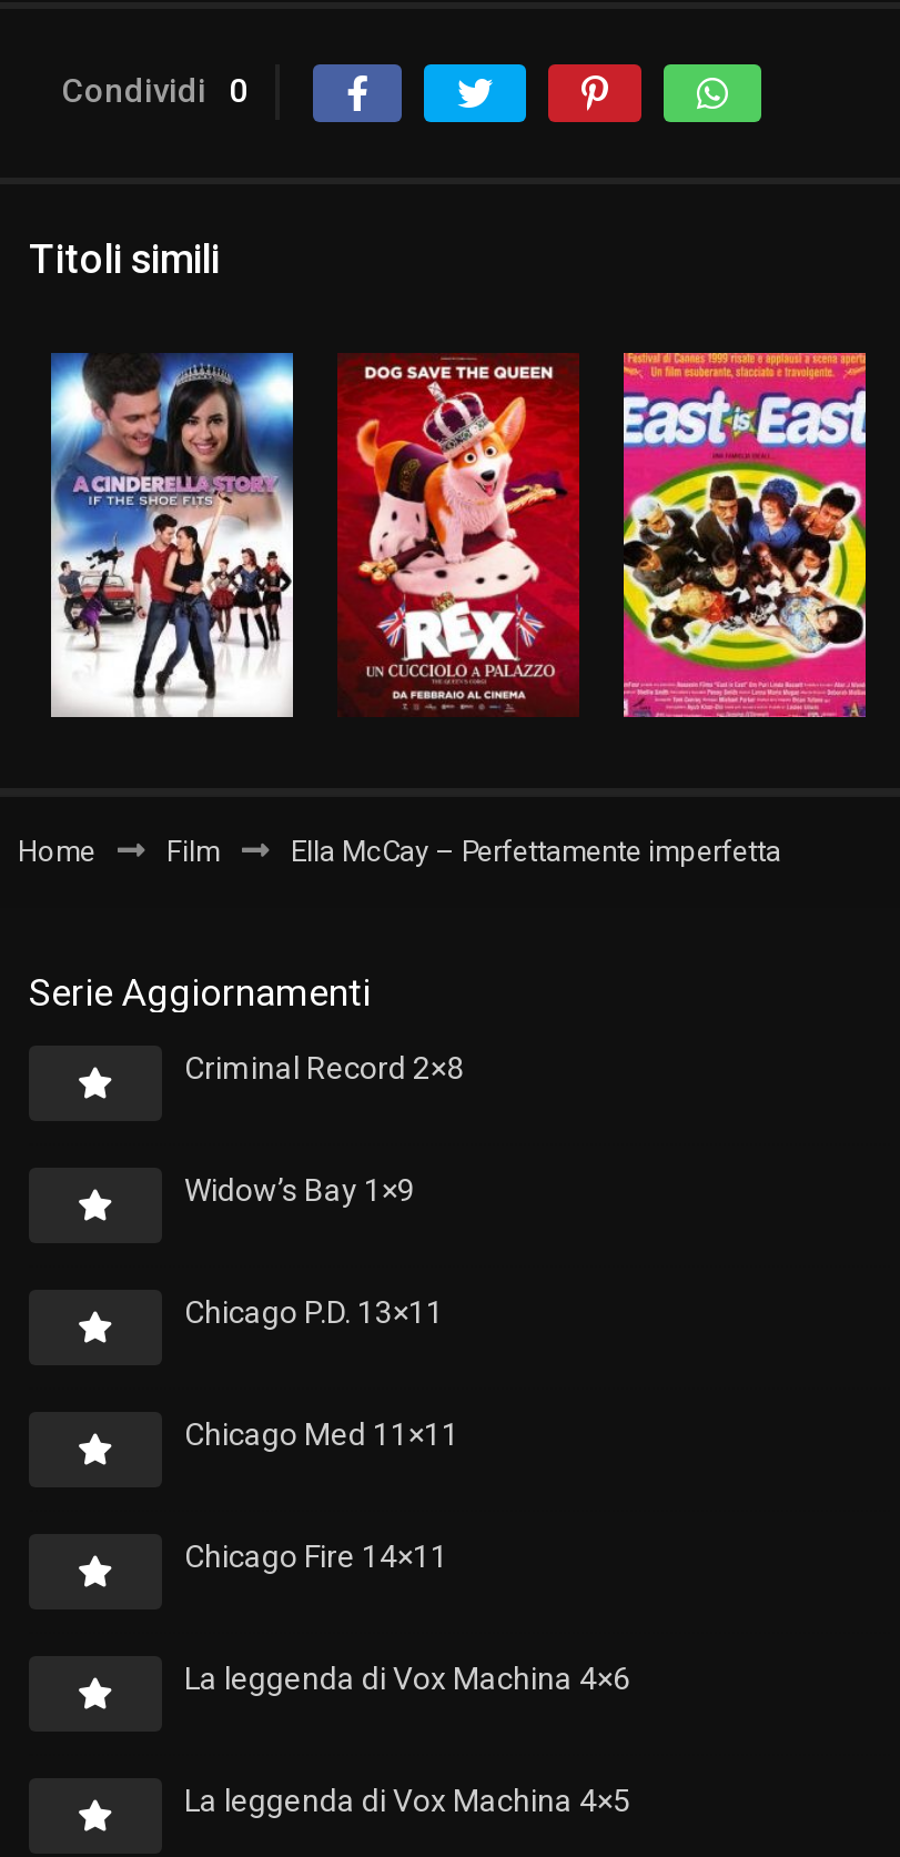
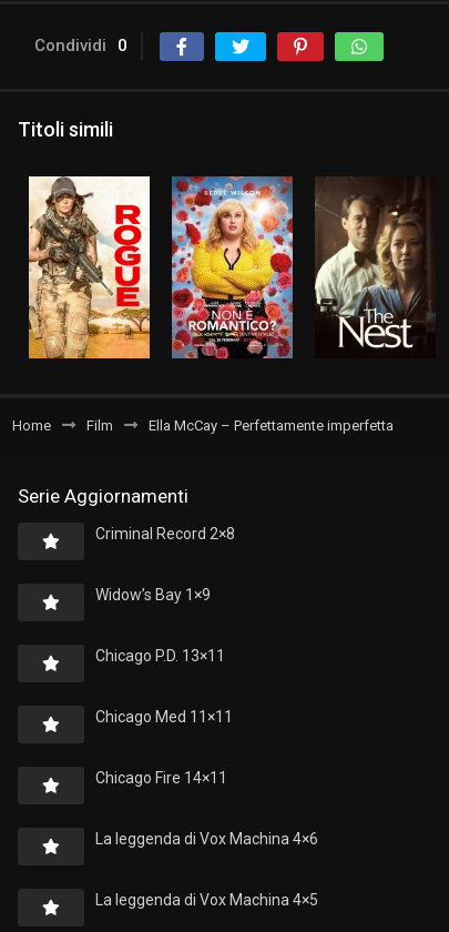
- [image]
+ [image]

- [image]
+ [image]

- [image]
+ [image]
